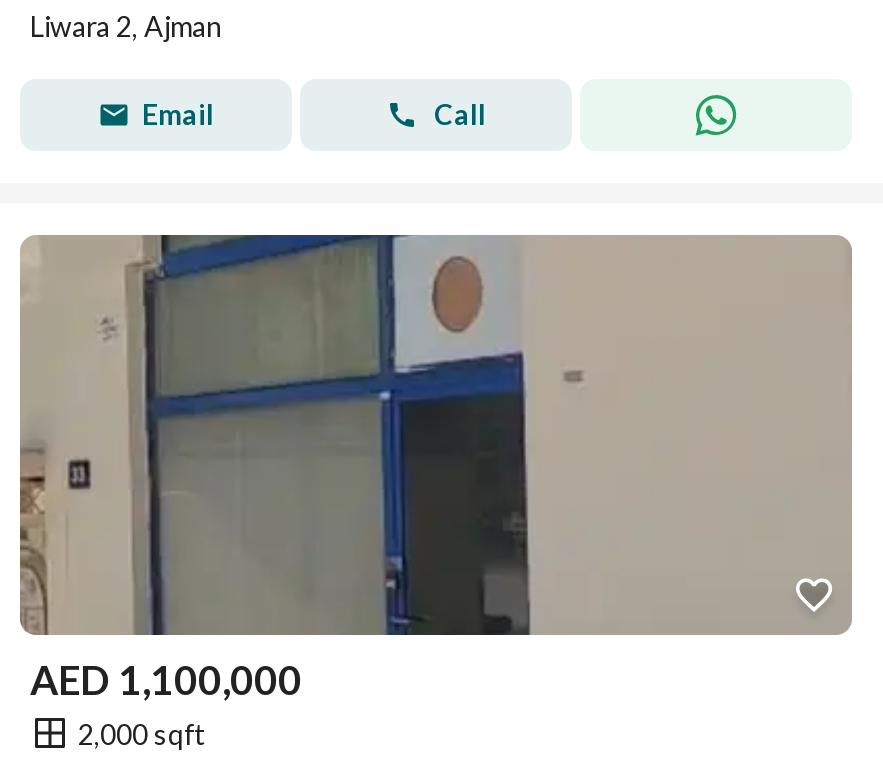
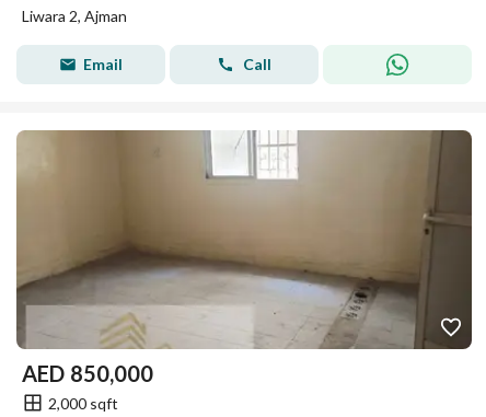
- [image]
- AED 1,100,000
+ [image]
+ AED 850,000
